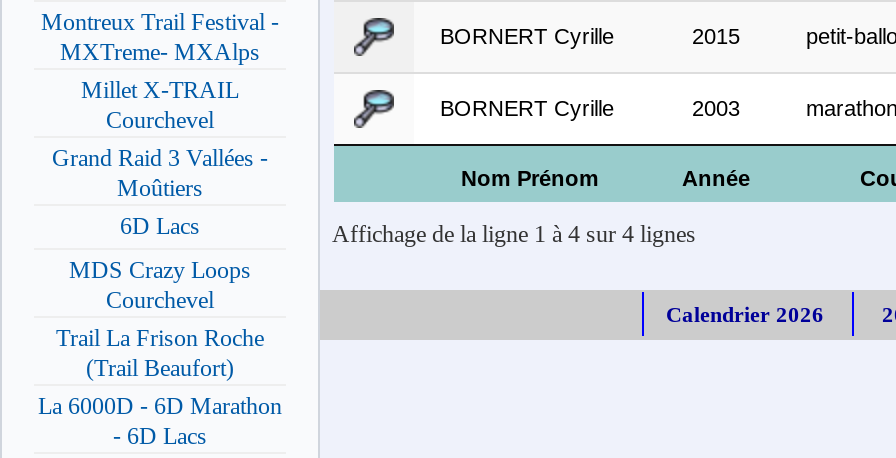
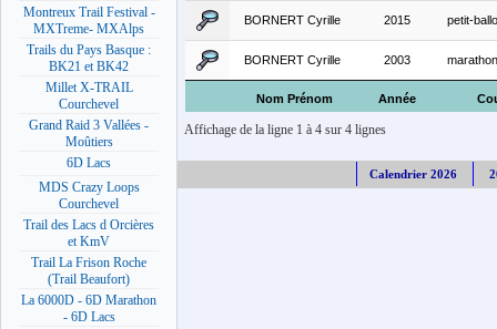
+ Trails du Pays Basque :
+ BK21 et BK42

+ Trail des Lacs d Orcières
+ et KmV
